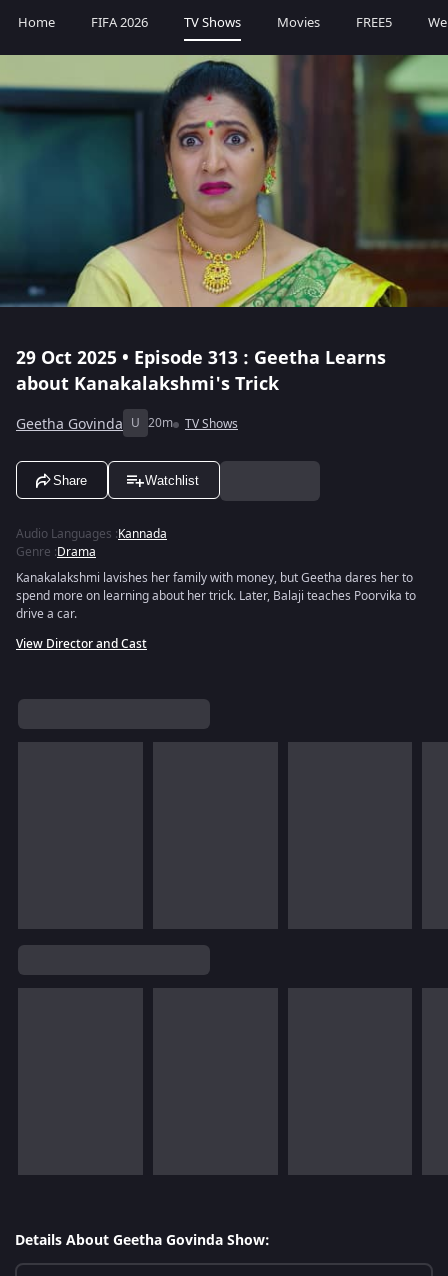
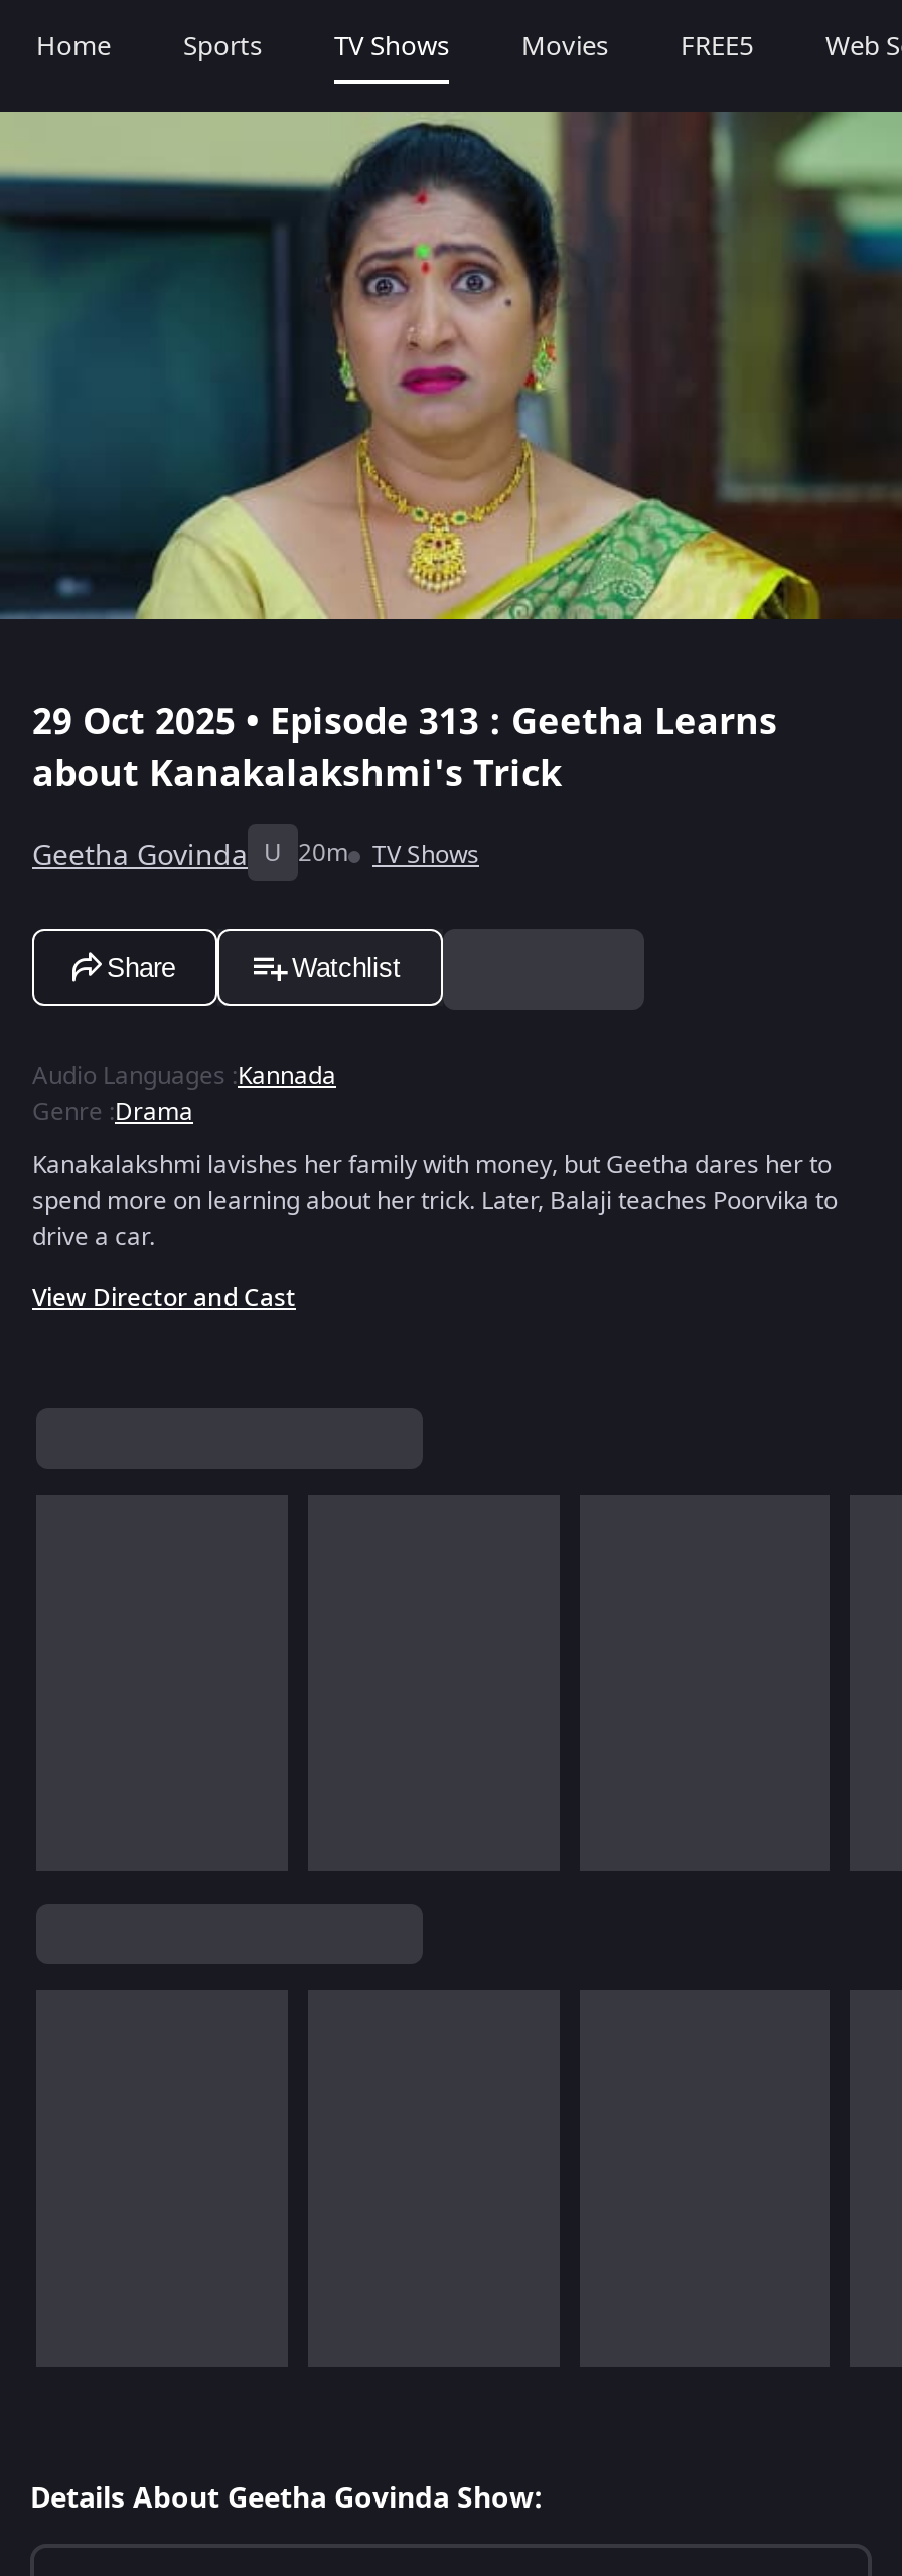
- FIFA 2026
+ Sports
